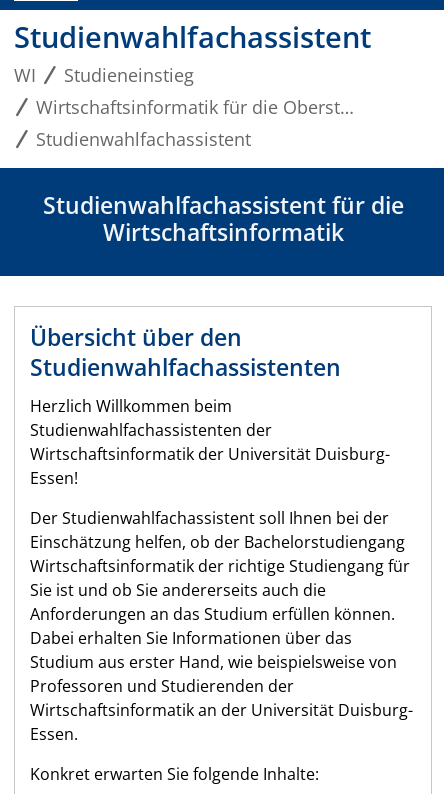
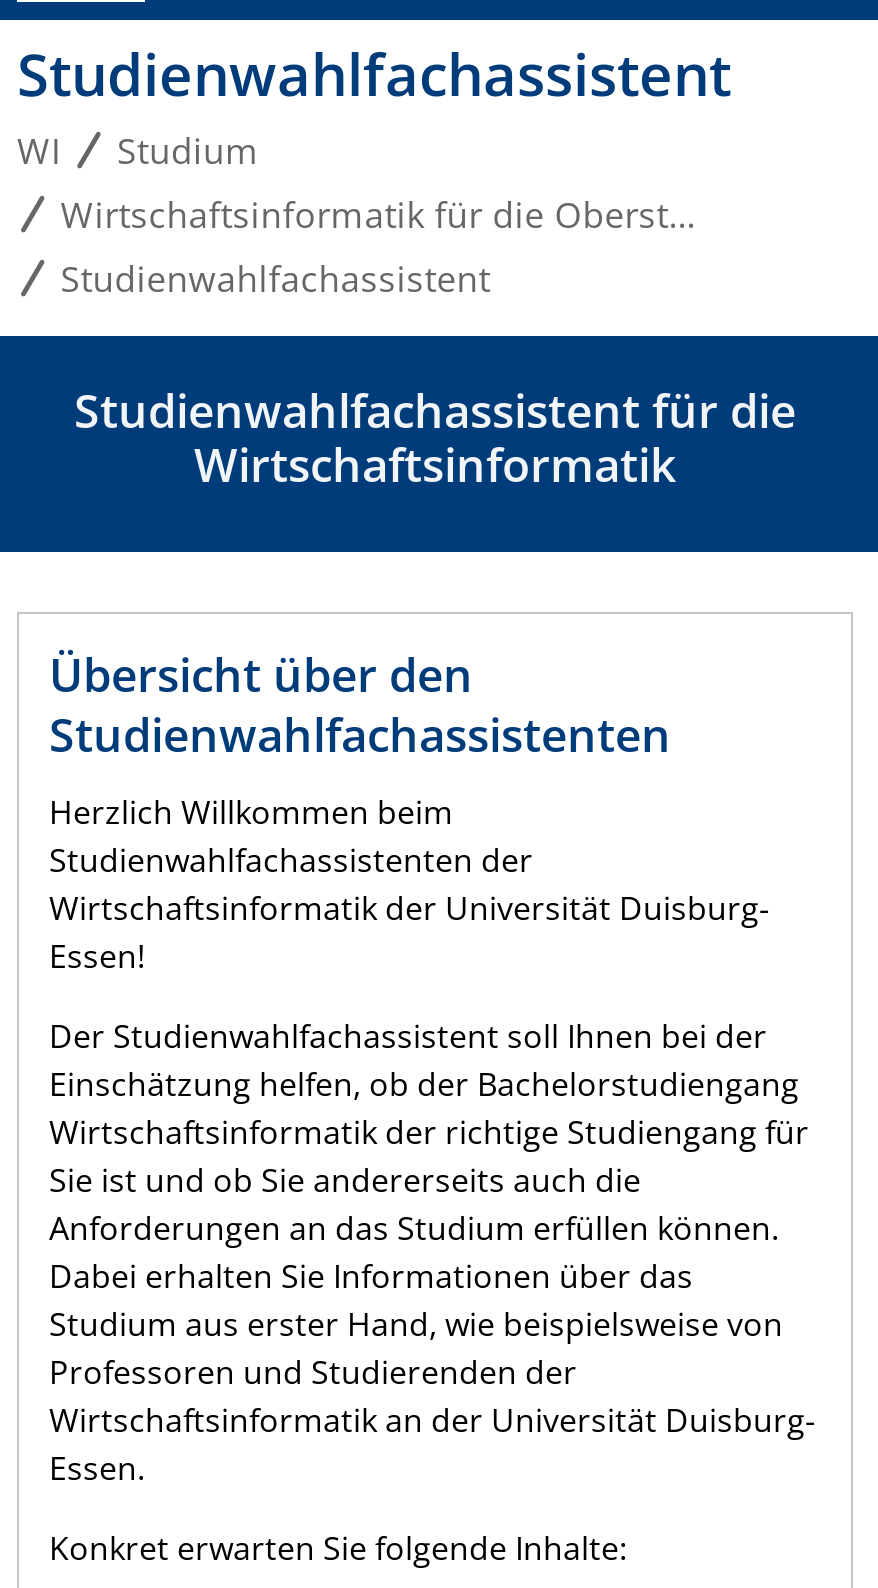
- Studieneinstieg
+ Studium
